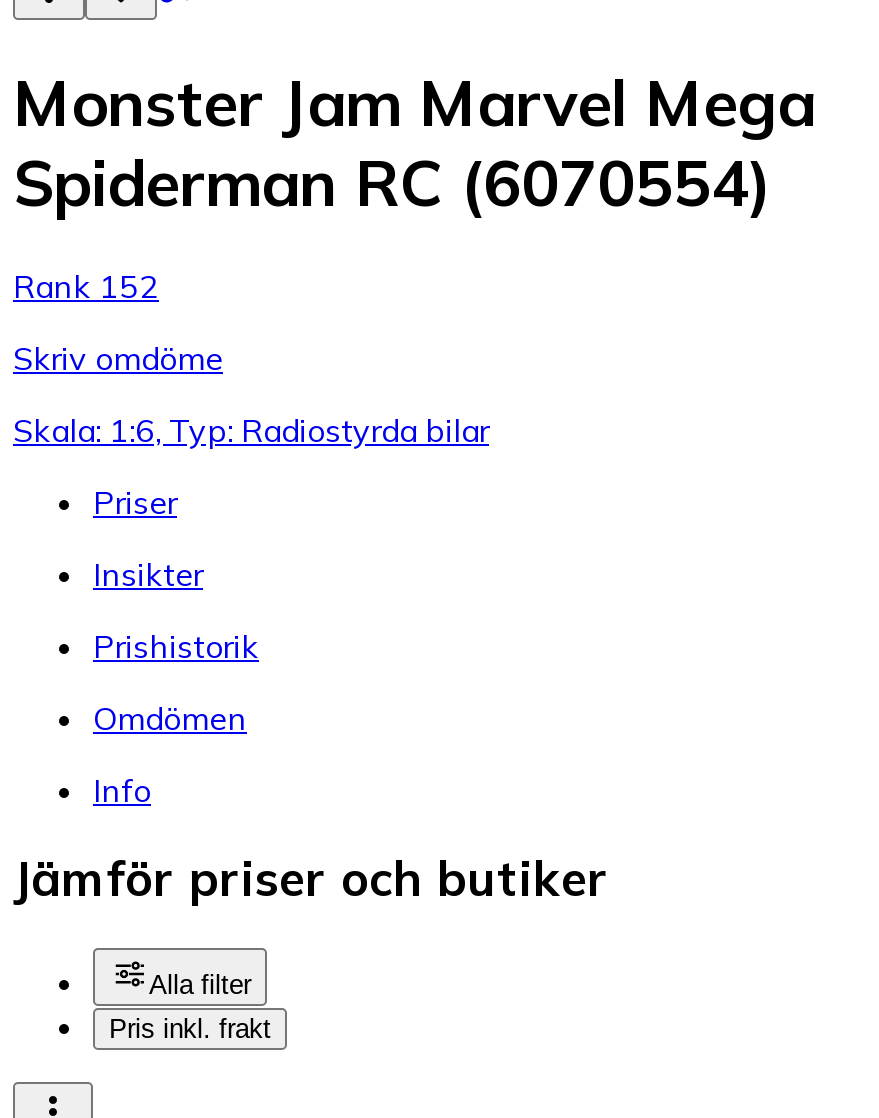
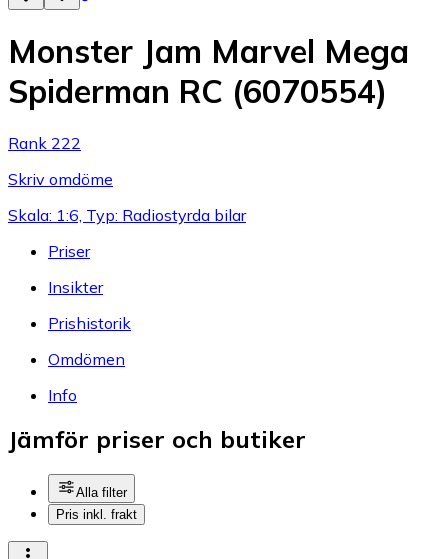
- Rank 152
+ Rank 222
